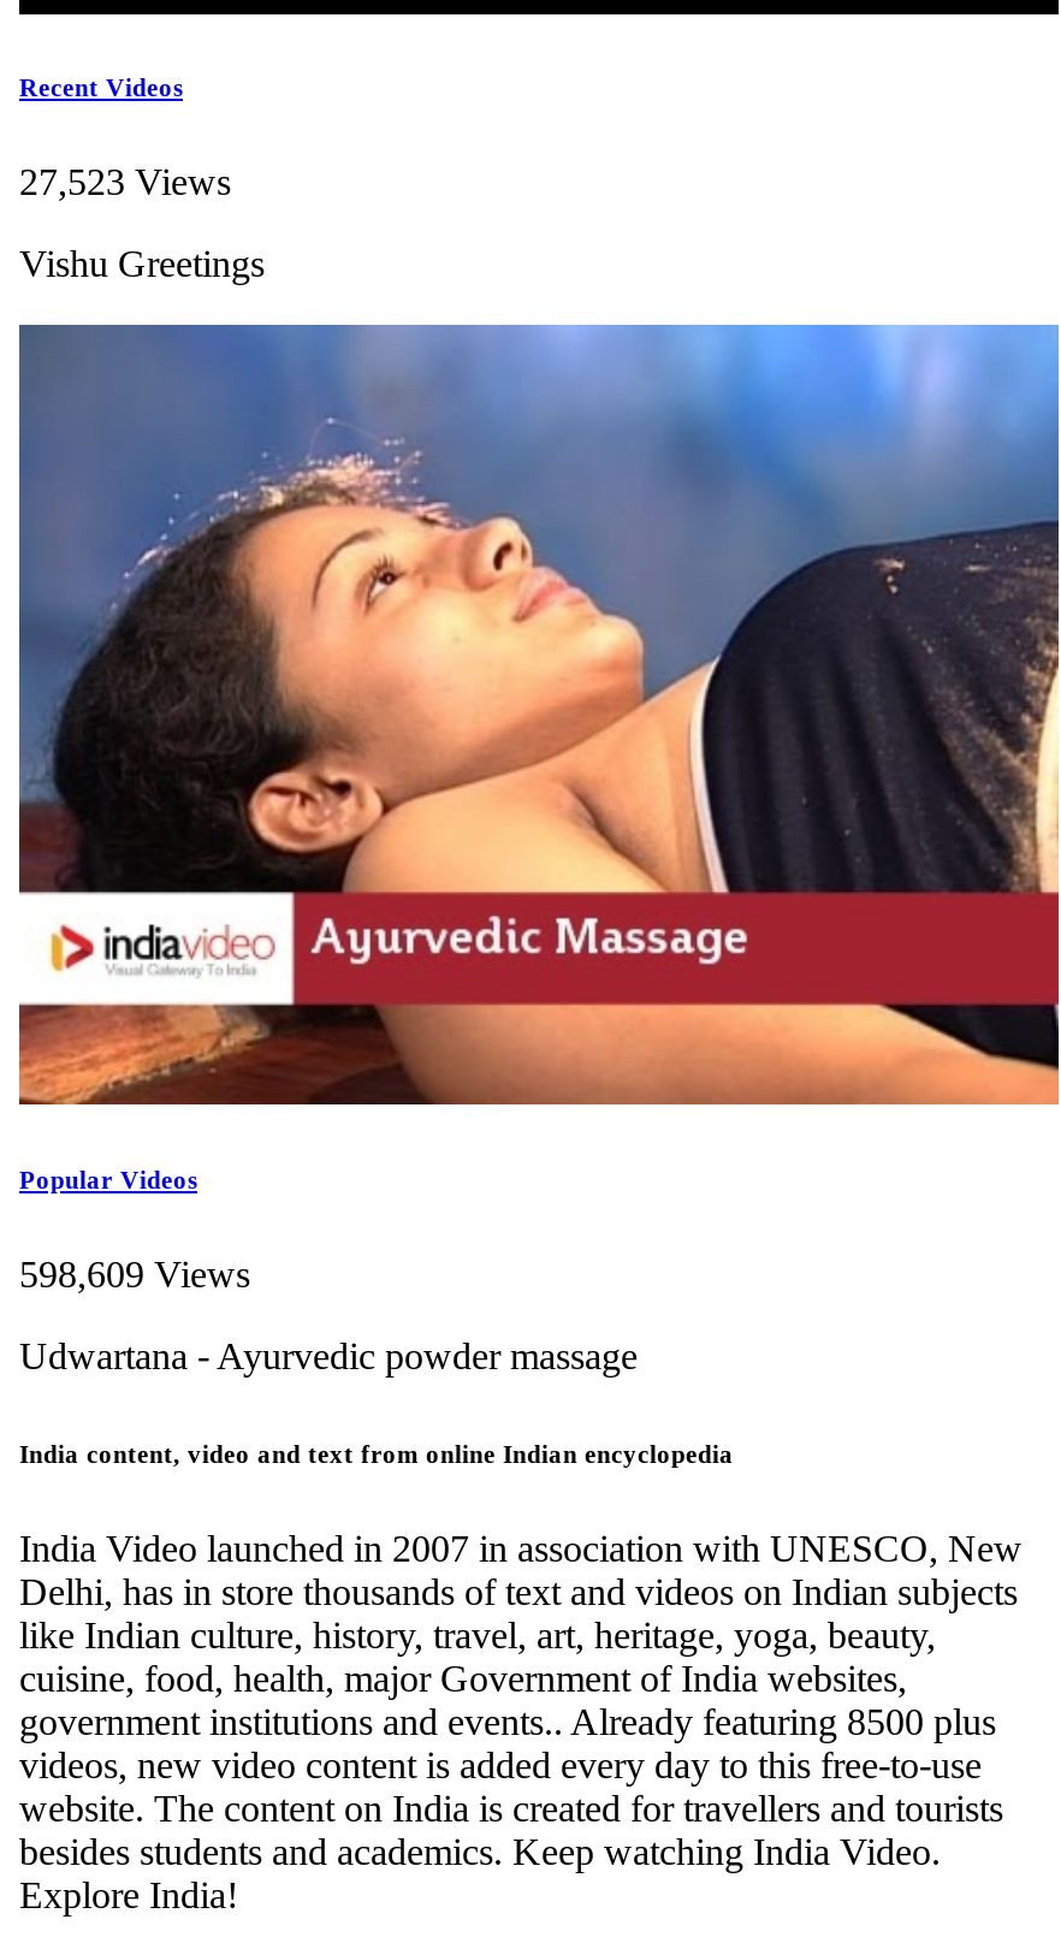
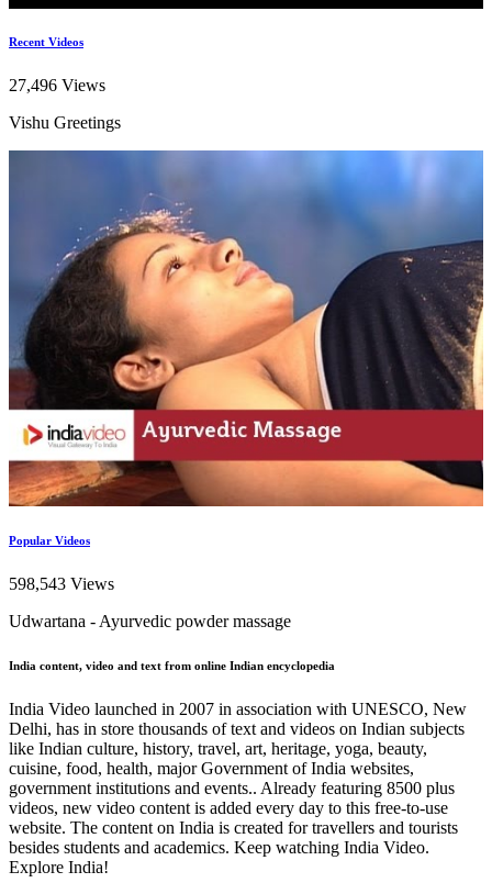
- 27,523 Views
+ 27,496 Views

- 598,609 Views
+ 598,543 Views
